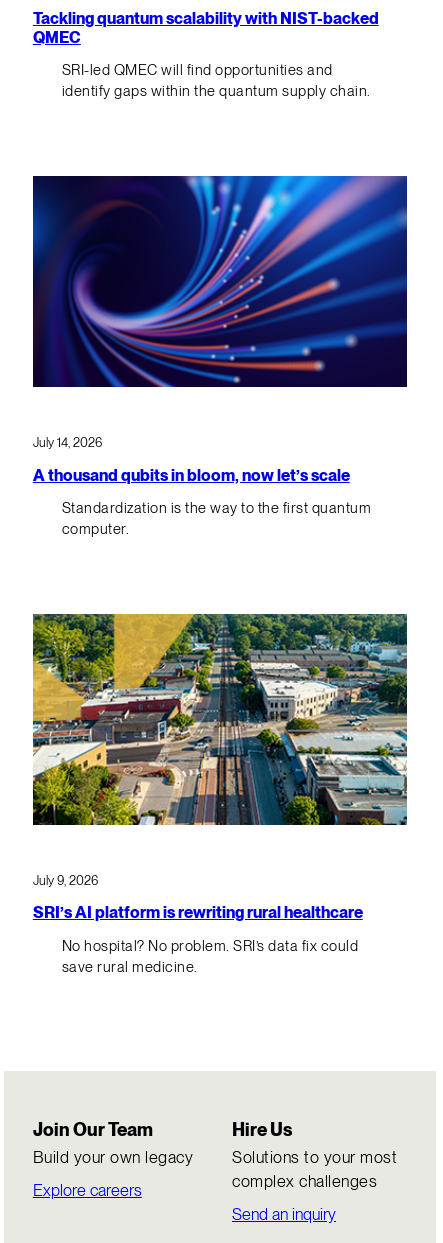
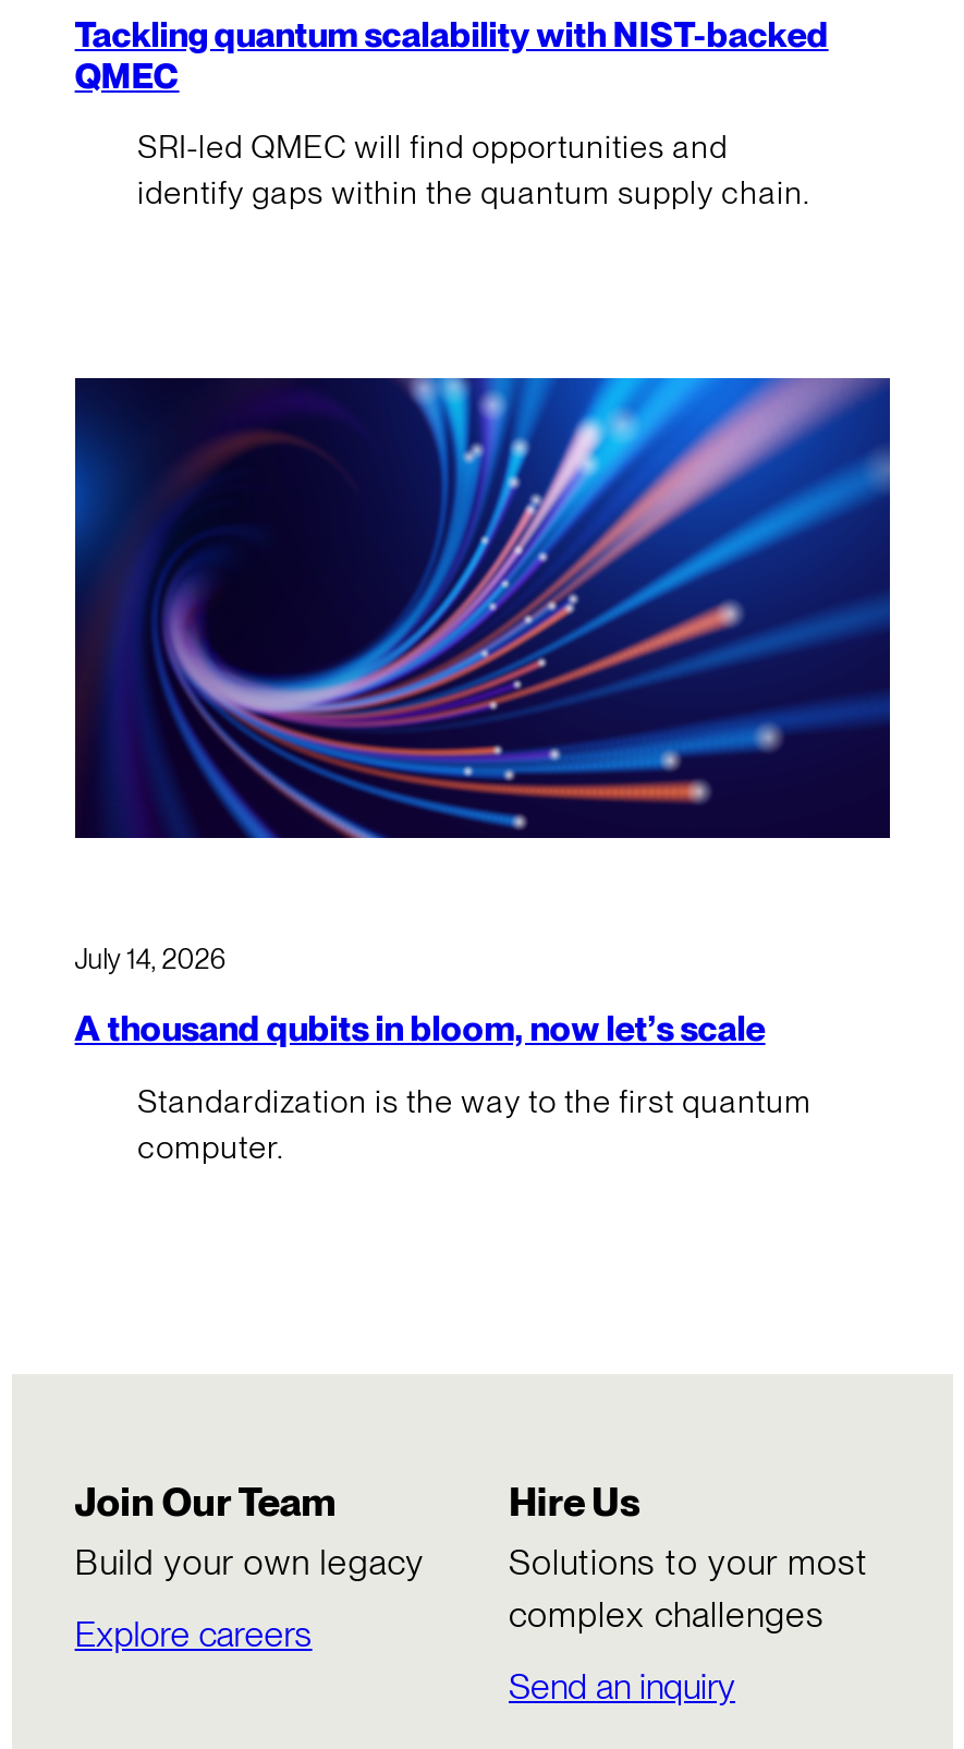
- [image]

- July 9, 2026
- SRI’s AI platform is rewriting rural healthcare
- No hospital? No problem. SRI’s data fix could
- save rural medicine.
